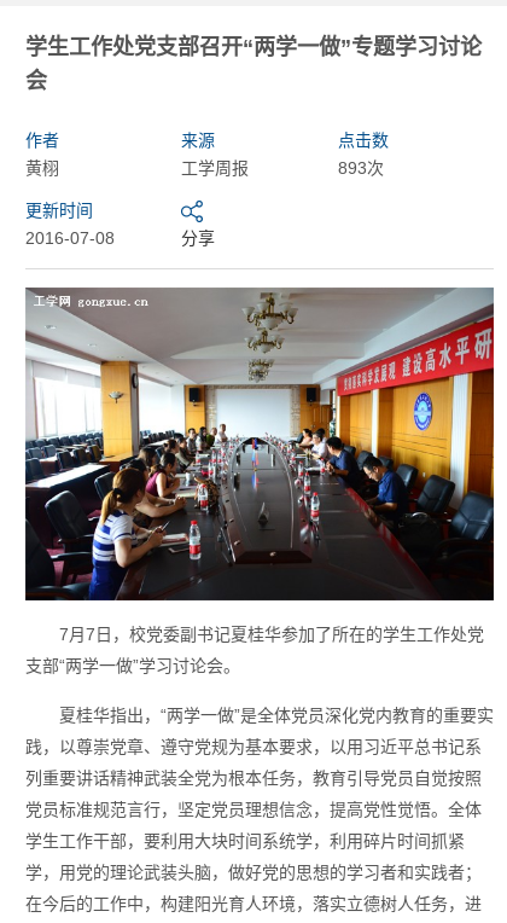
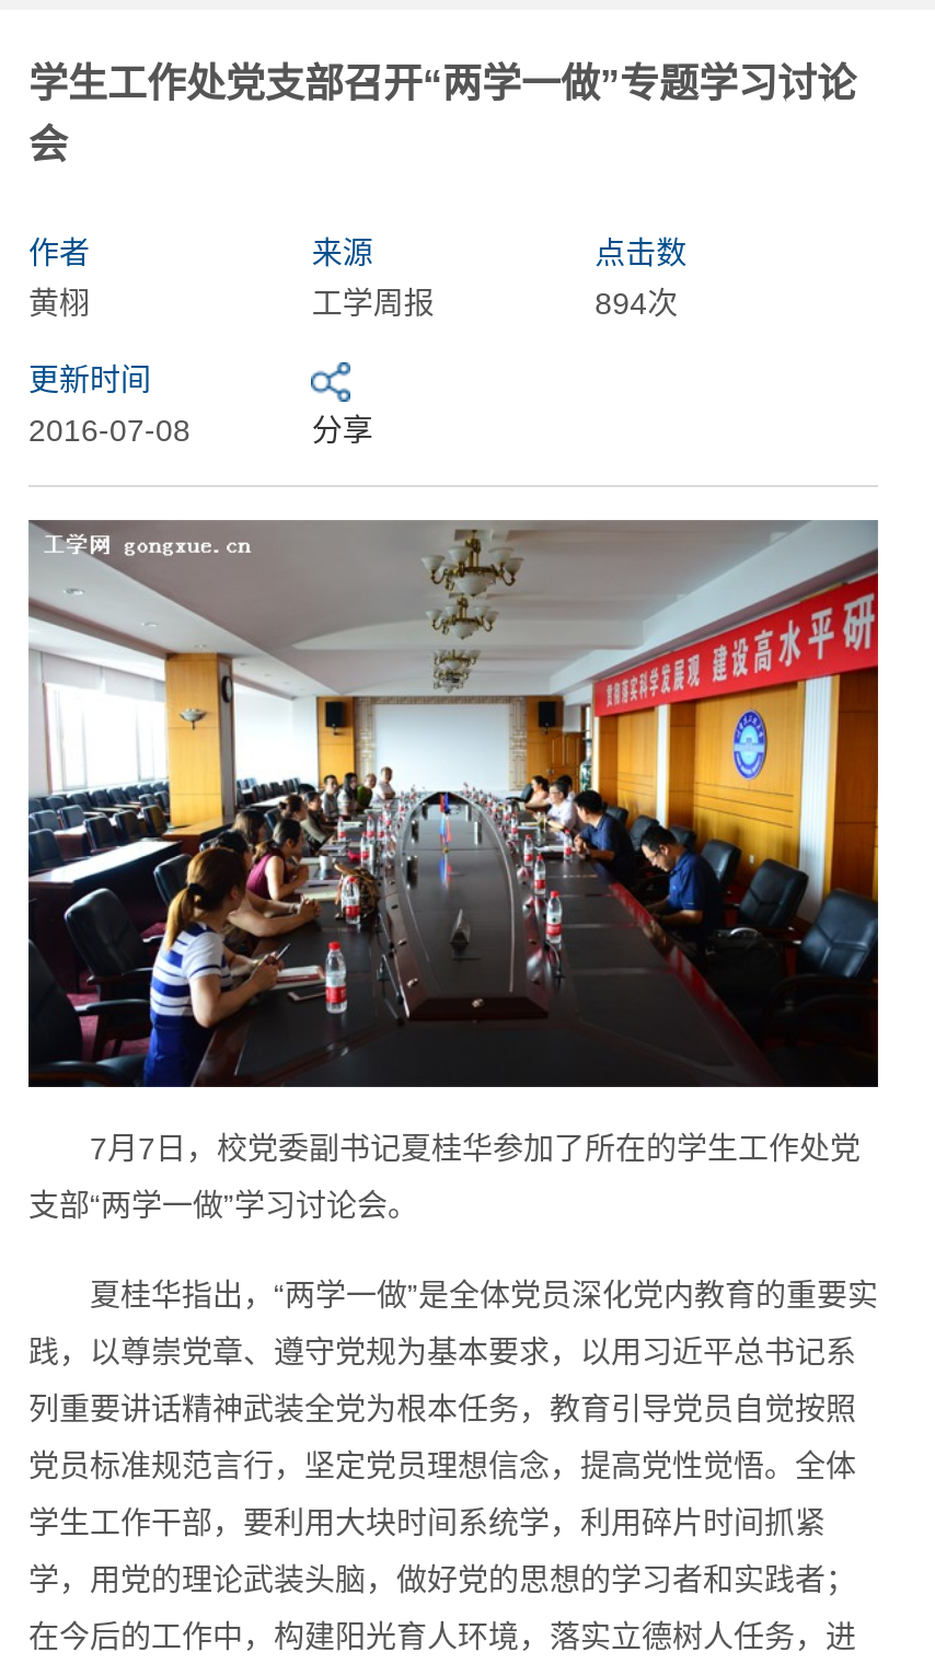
- 893次
+ 894次
